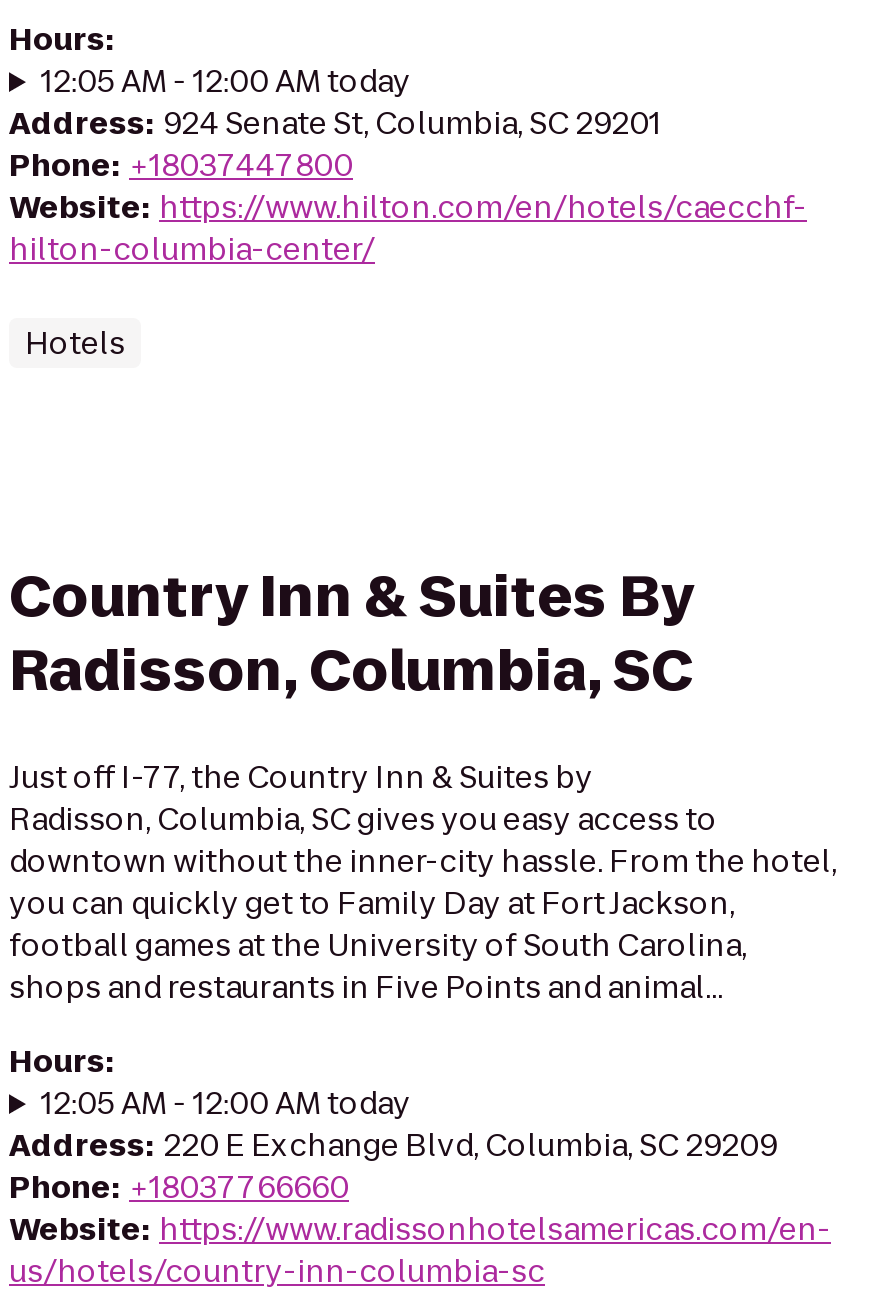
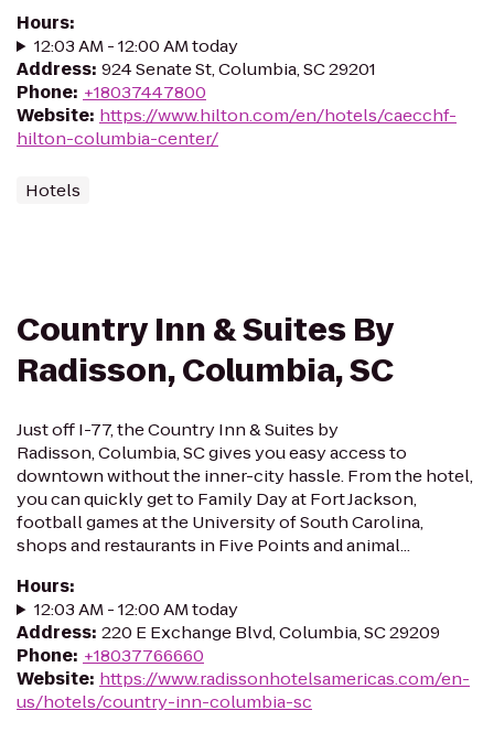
- 12:05 AM - 12:00 AM today
+ 12:03 AM - 12:00 AM today

- 12:05 AM - 12:00 AM today
+ 12:03 AM - 12:00 AM today
